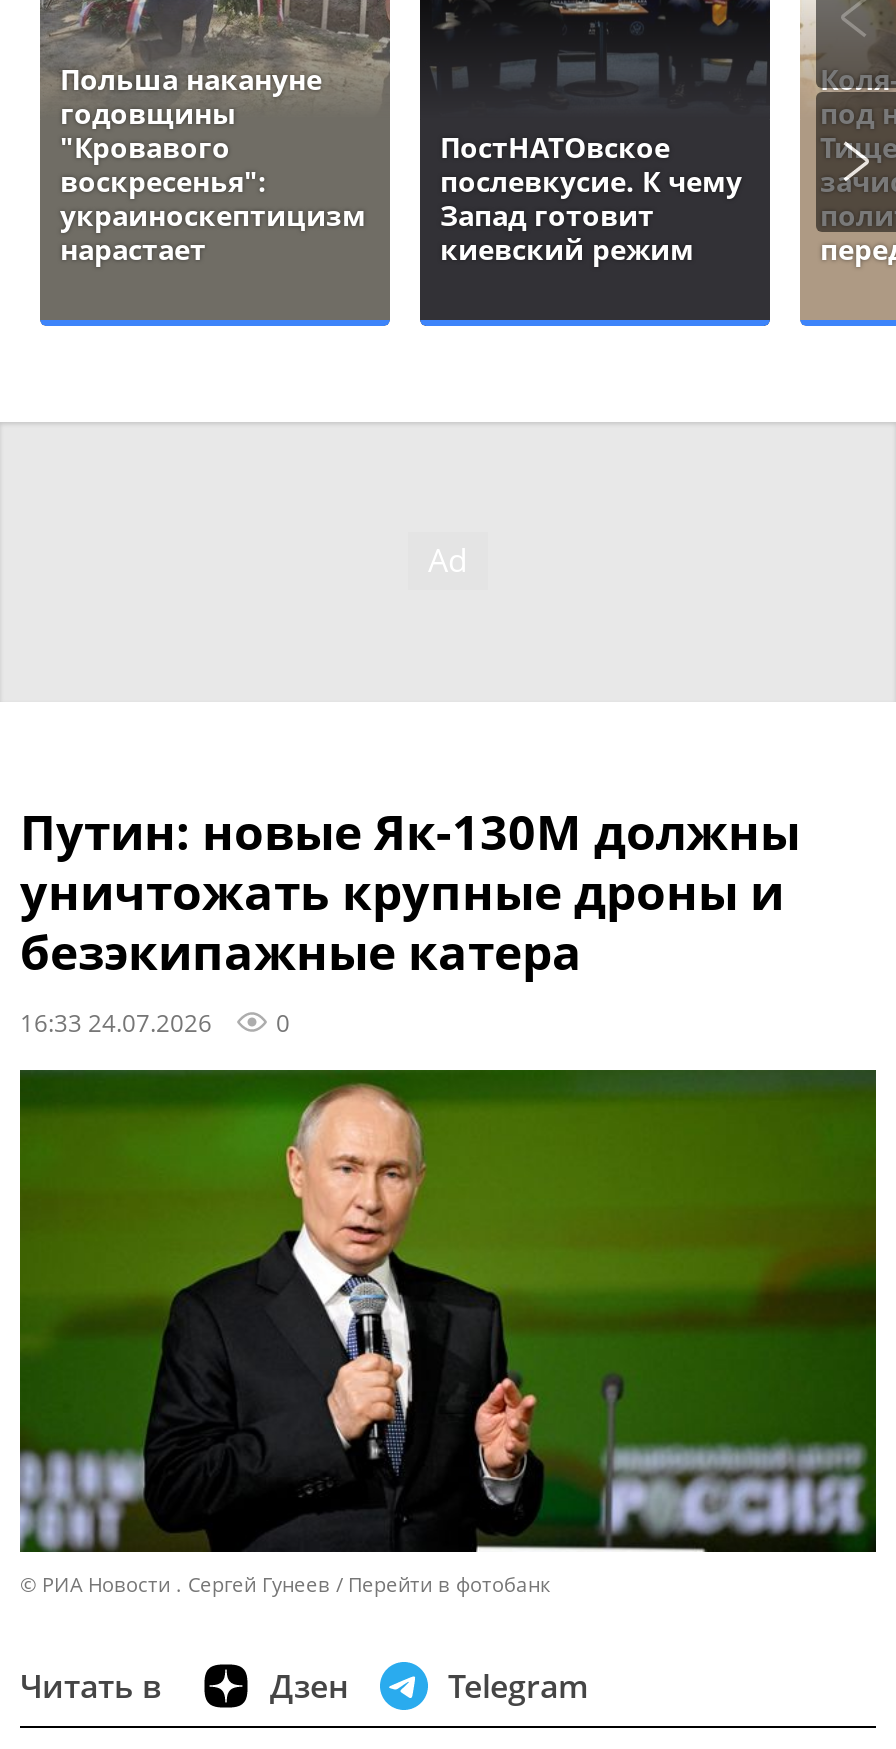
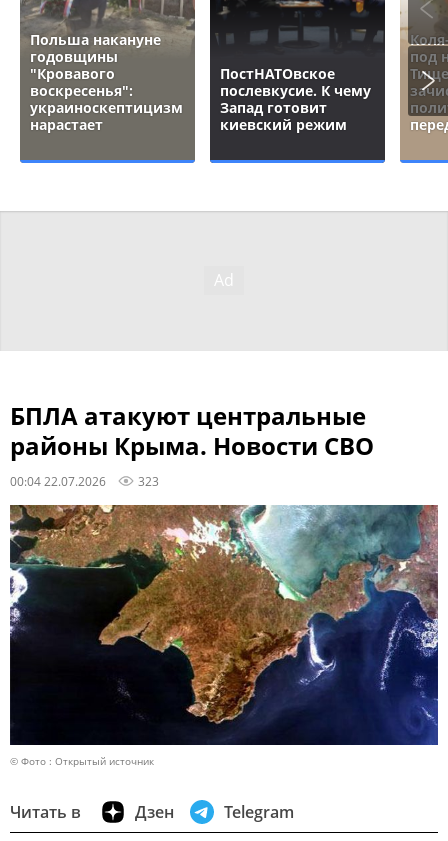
- Путин: новые Як-130М должны
- уничтожать крупные дроны и
- безэкипажные катера
- 16:33 24.07.2026
- 0
+ БПЛА атакуют центральные
+ районы Крыма. Новости СВО
+ 00:04 22.07.2026
+ 323

- [image]
- © РИА Новости . Сергей Гунеев
- Перейти в фотобанк
+ [image]
+ © Фото : Открытый источник
